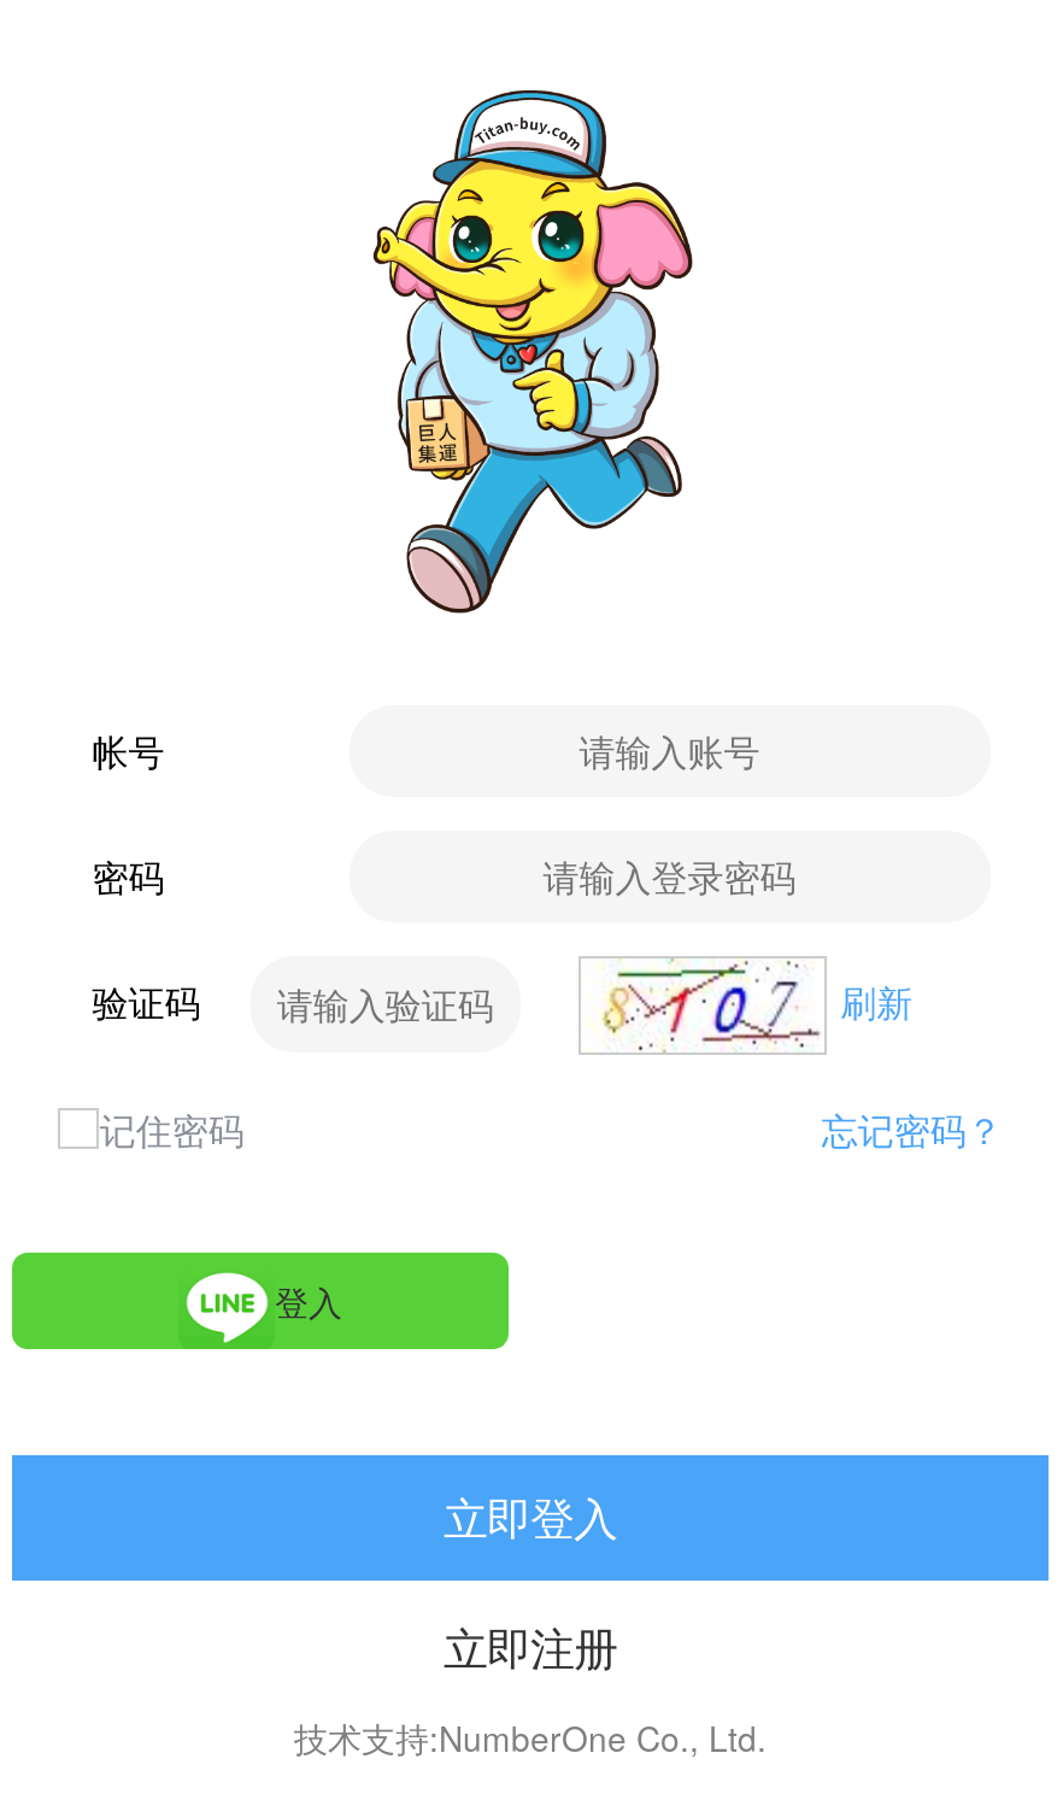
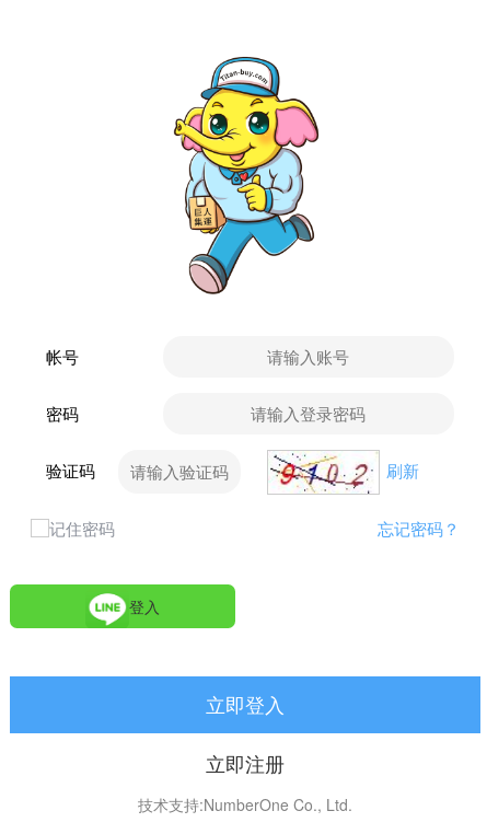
- [image]
+ [image]
